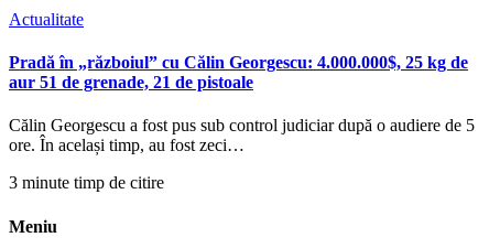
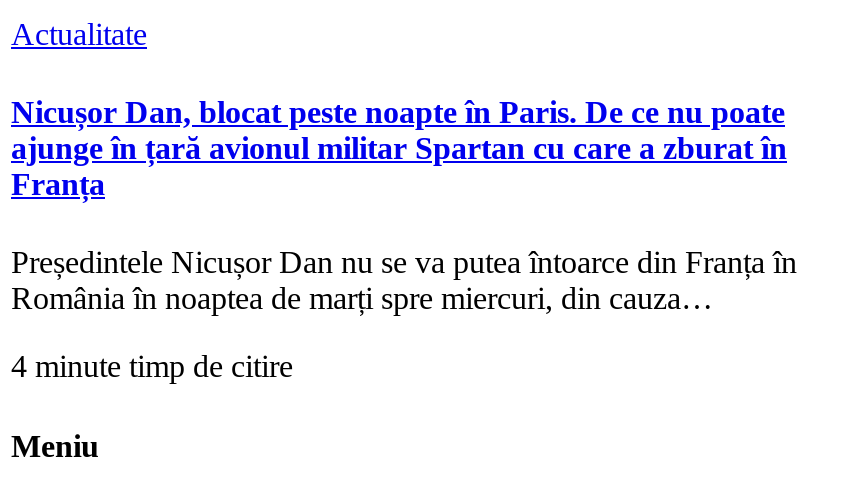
- Pradă în „războiul” cu Călin Georgescu: 4.000.000$, 25 kg de
- aur 51 de grenade, 21 de pistoale
+ Nicușor Dan, blocat peste noapte în Paris. De ce nu poate
+ ajunge în țară avionul militar Spartan cu care a zburat în
+ Franța

- Călin Georgescu a fost pus sub control judiciar după o audiere de 5
- ore. În același timp, au fost zeci…
+ Președintele Nicușor Dan nu se va putea întoarce din Franța în
+ România în noaptea de marți spre miercuri, din cauza…

- 3 minute timp de citire
+ 4 minute timp de citire
